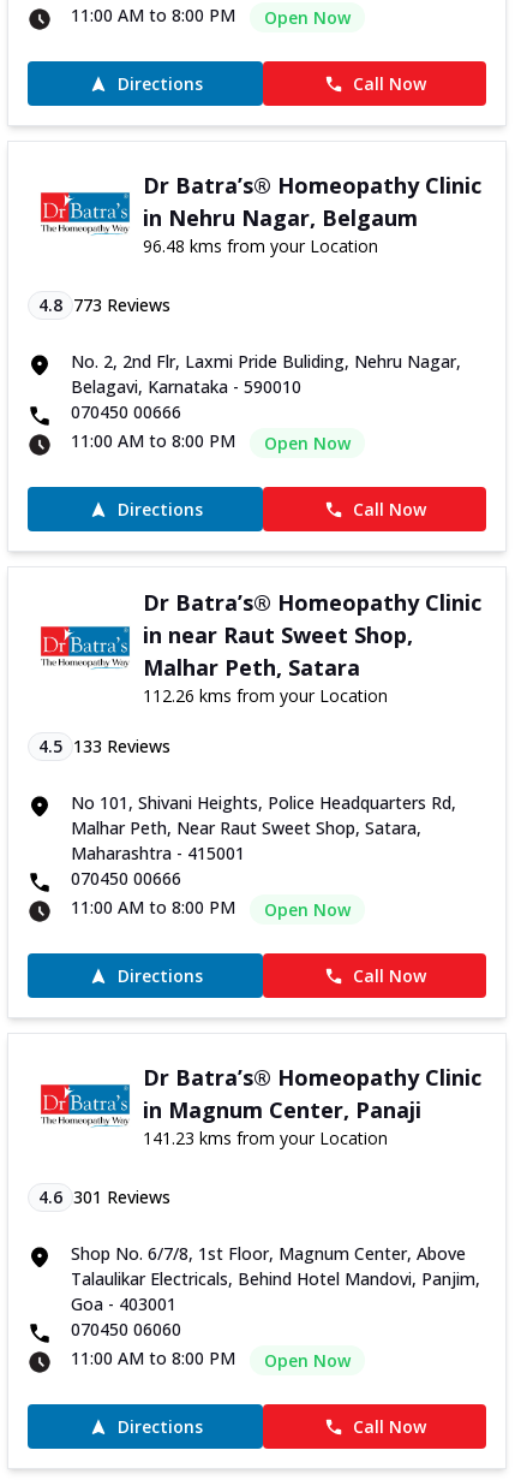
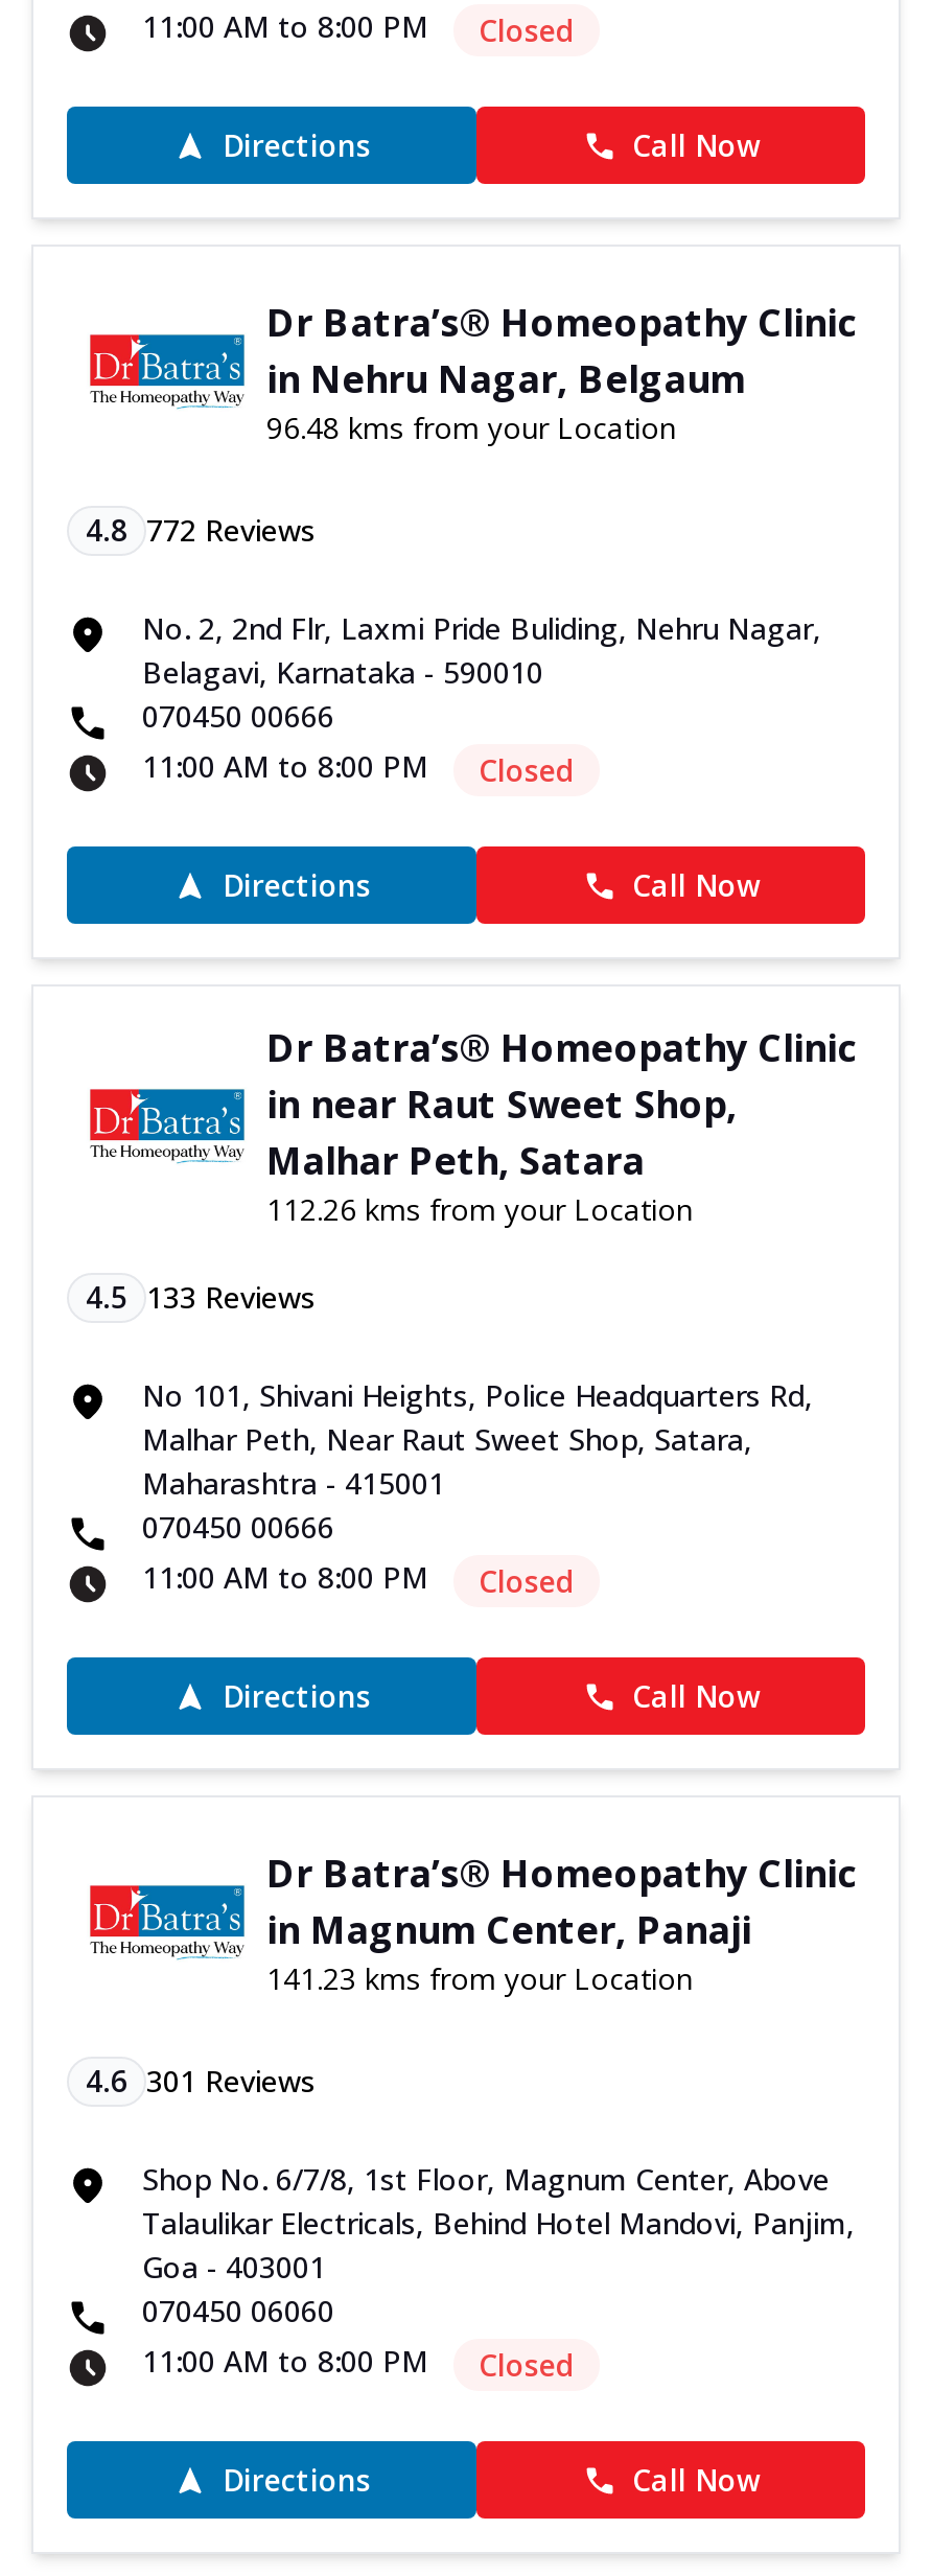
- Open Now
+ Closed

- 4.8 773 Reviews
+ 4.8 772 Reviews

- Open Now
+ Closed

- Open Now
+ Closed

- Open Now
+ Closed
